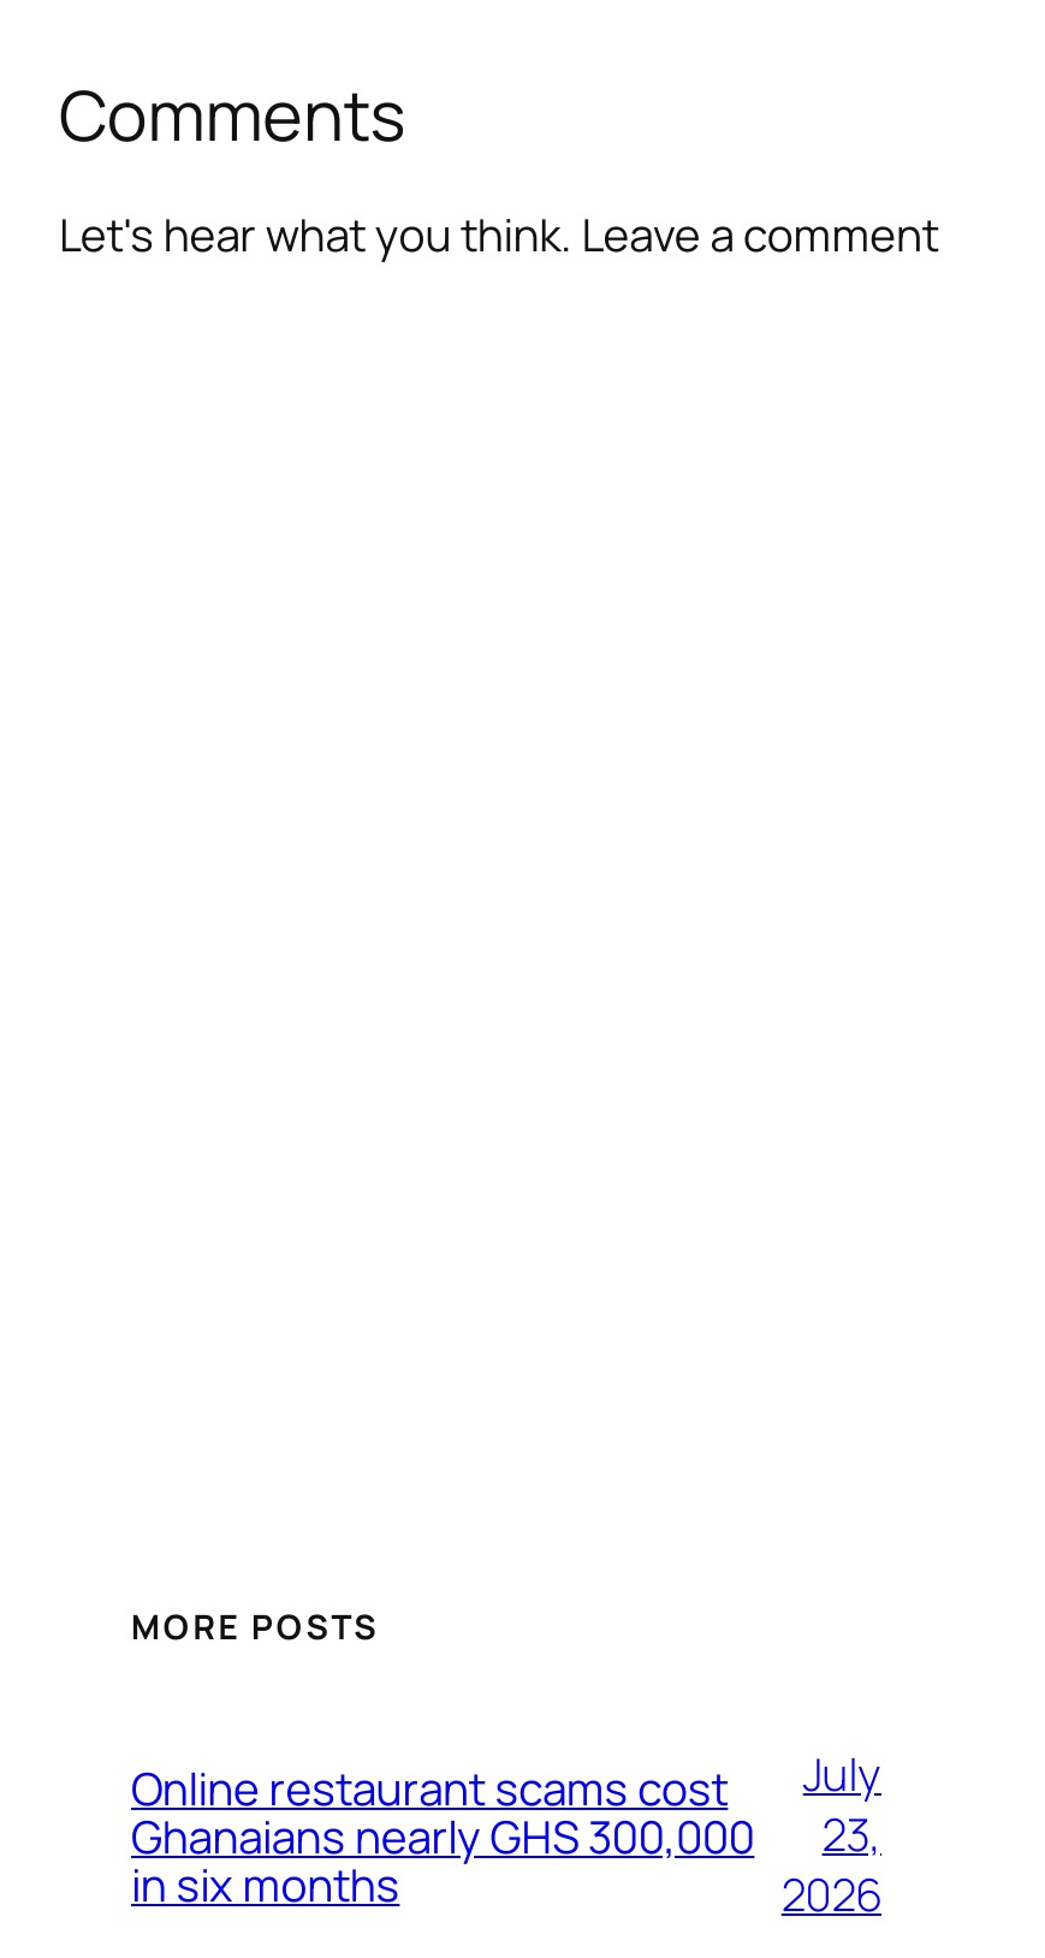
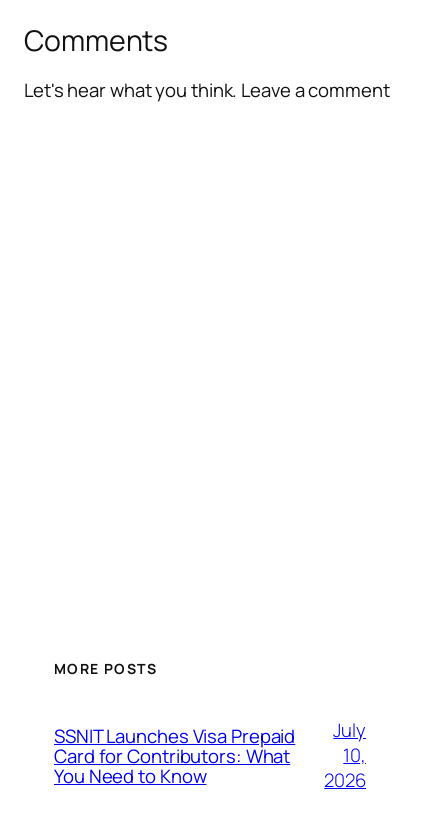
- Online restaurant scams cost
- Ghanaians nearly GHS 300,000
- in six months
+ SSNIT Launches Visa Prepaid
+ Card for Contributors: What
+ You Need to Know

- 23,
+ 10,
